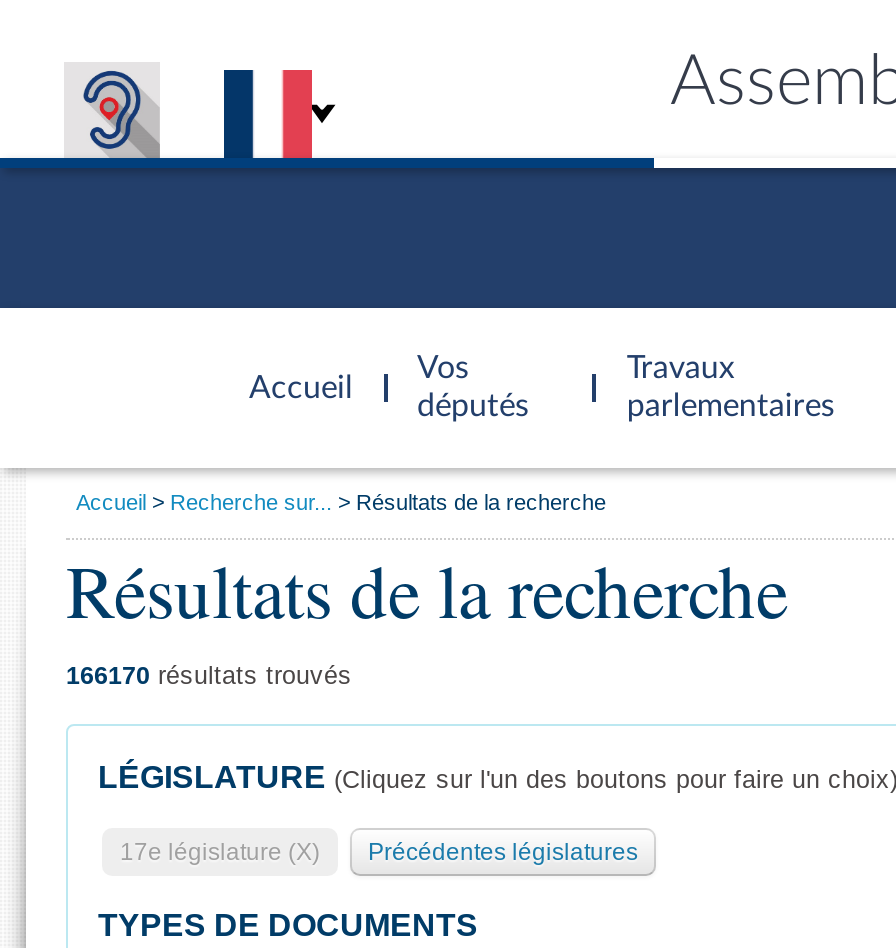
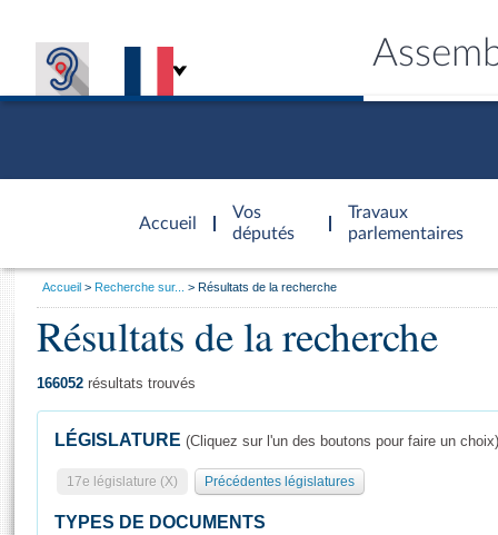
- 166170 résultats trouvés
+ 166052 résultats trouvés
